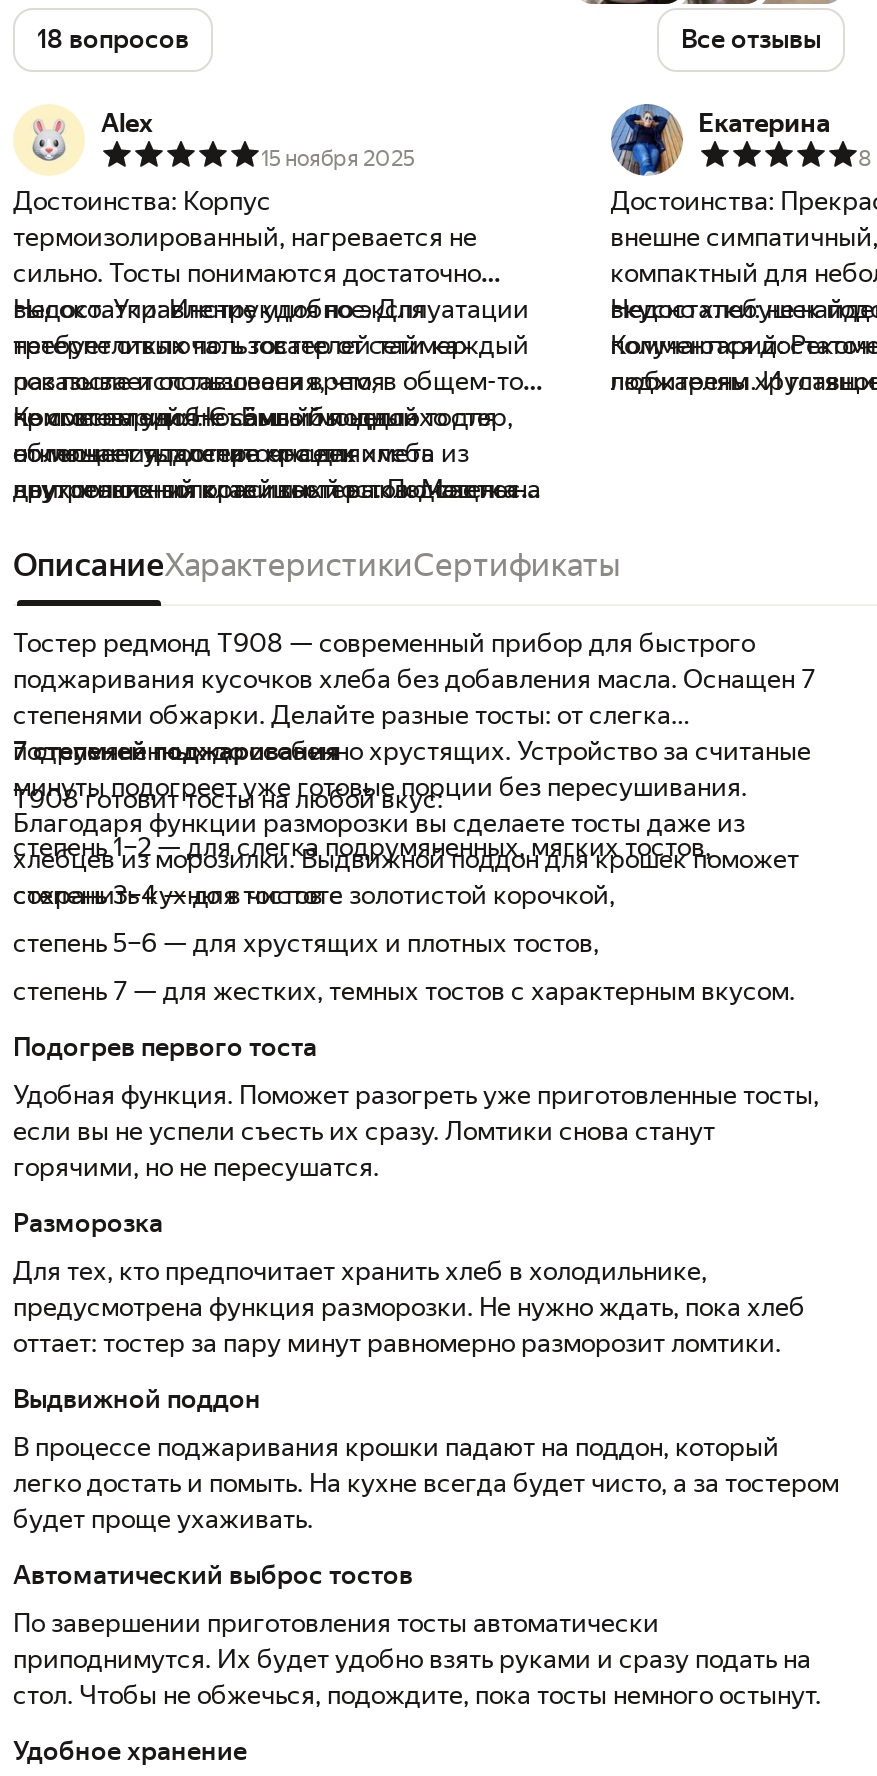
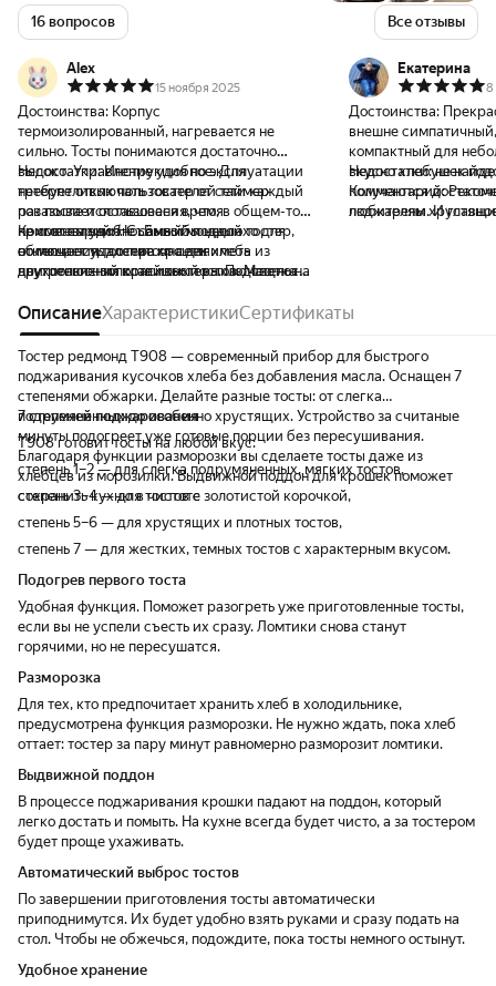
- 18 вопросов
+ 16 вопросов
